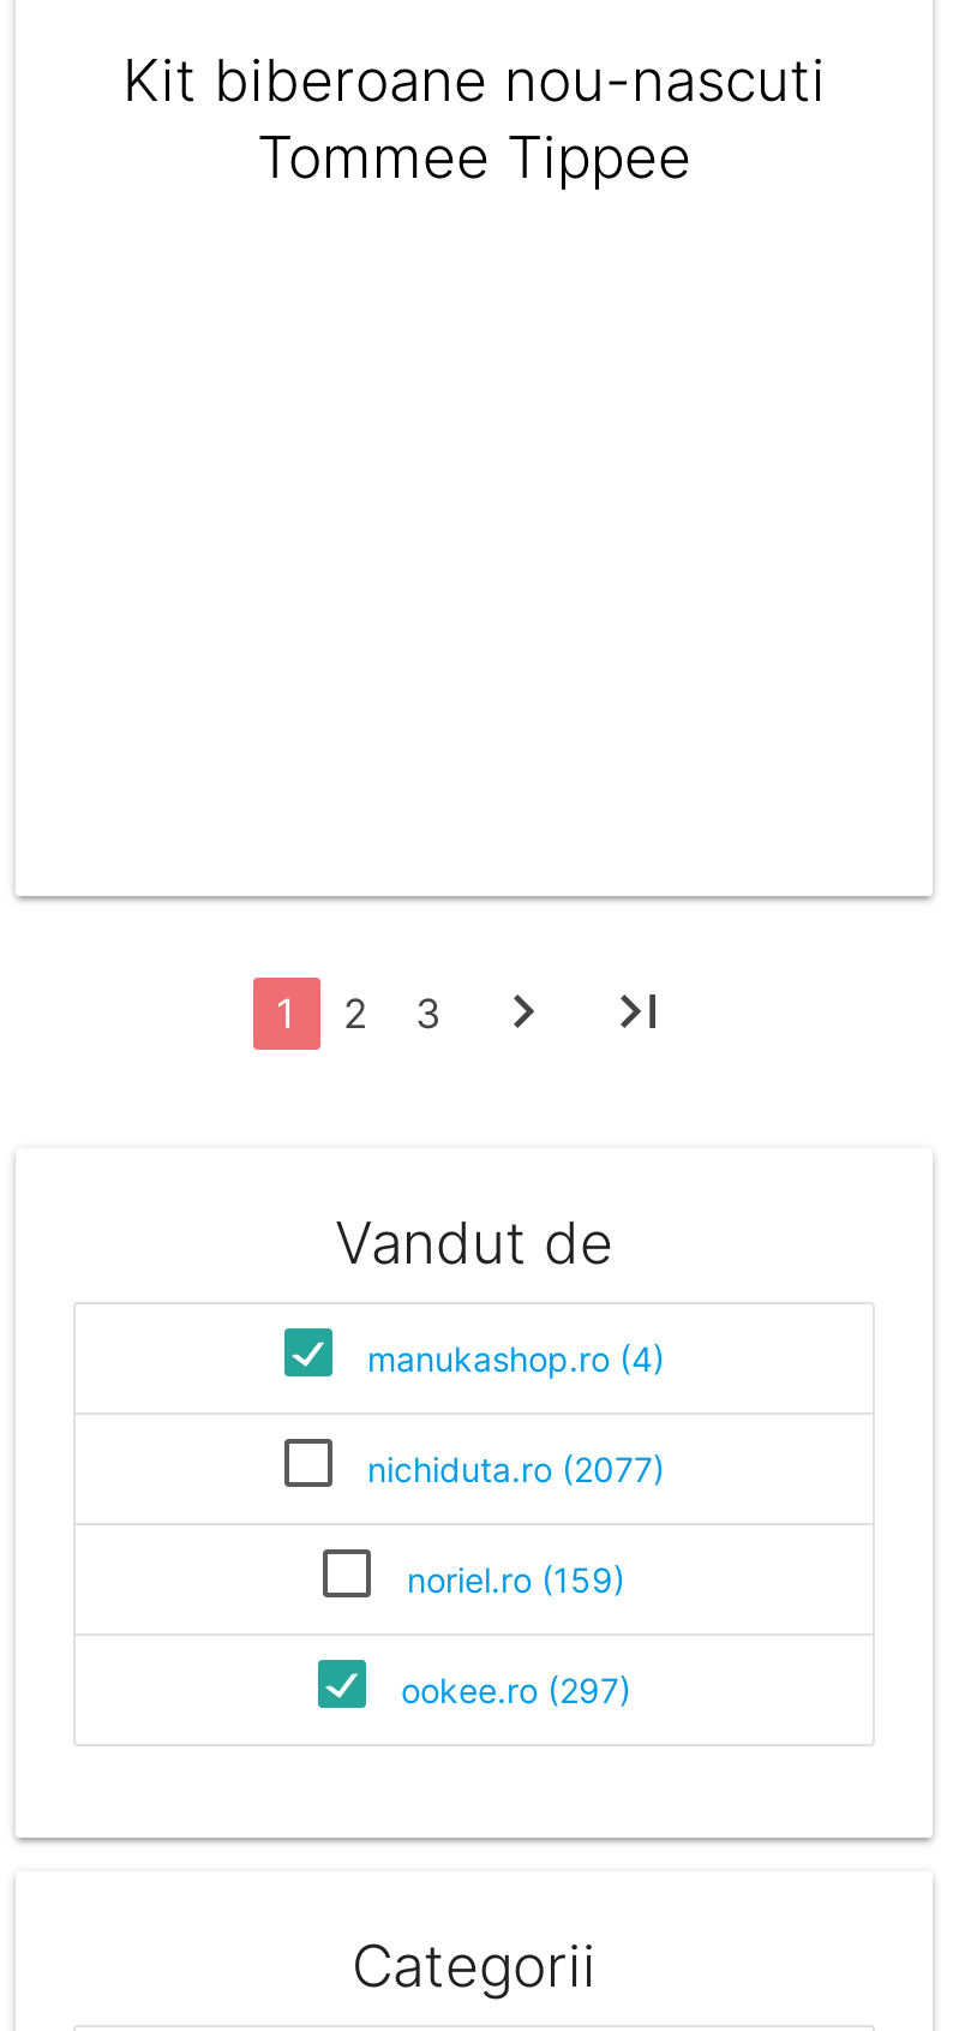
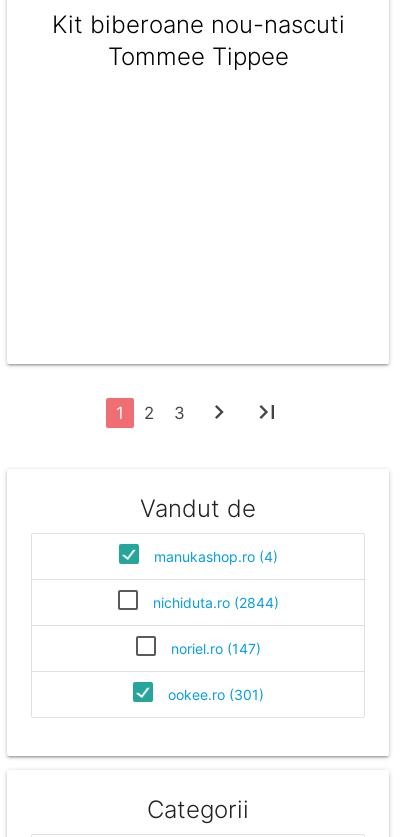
- nichiduta.ro (2077)
+ nichiduta.ro (2844)

- noriel.ro (159)
+ noriel.ro (147)

- ookee.ro (297)
+ ookee.ro (301)
